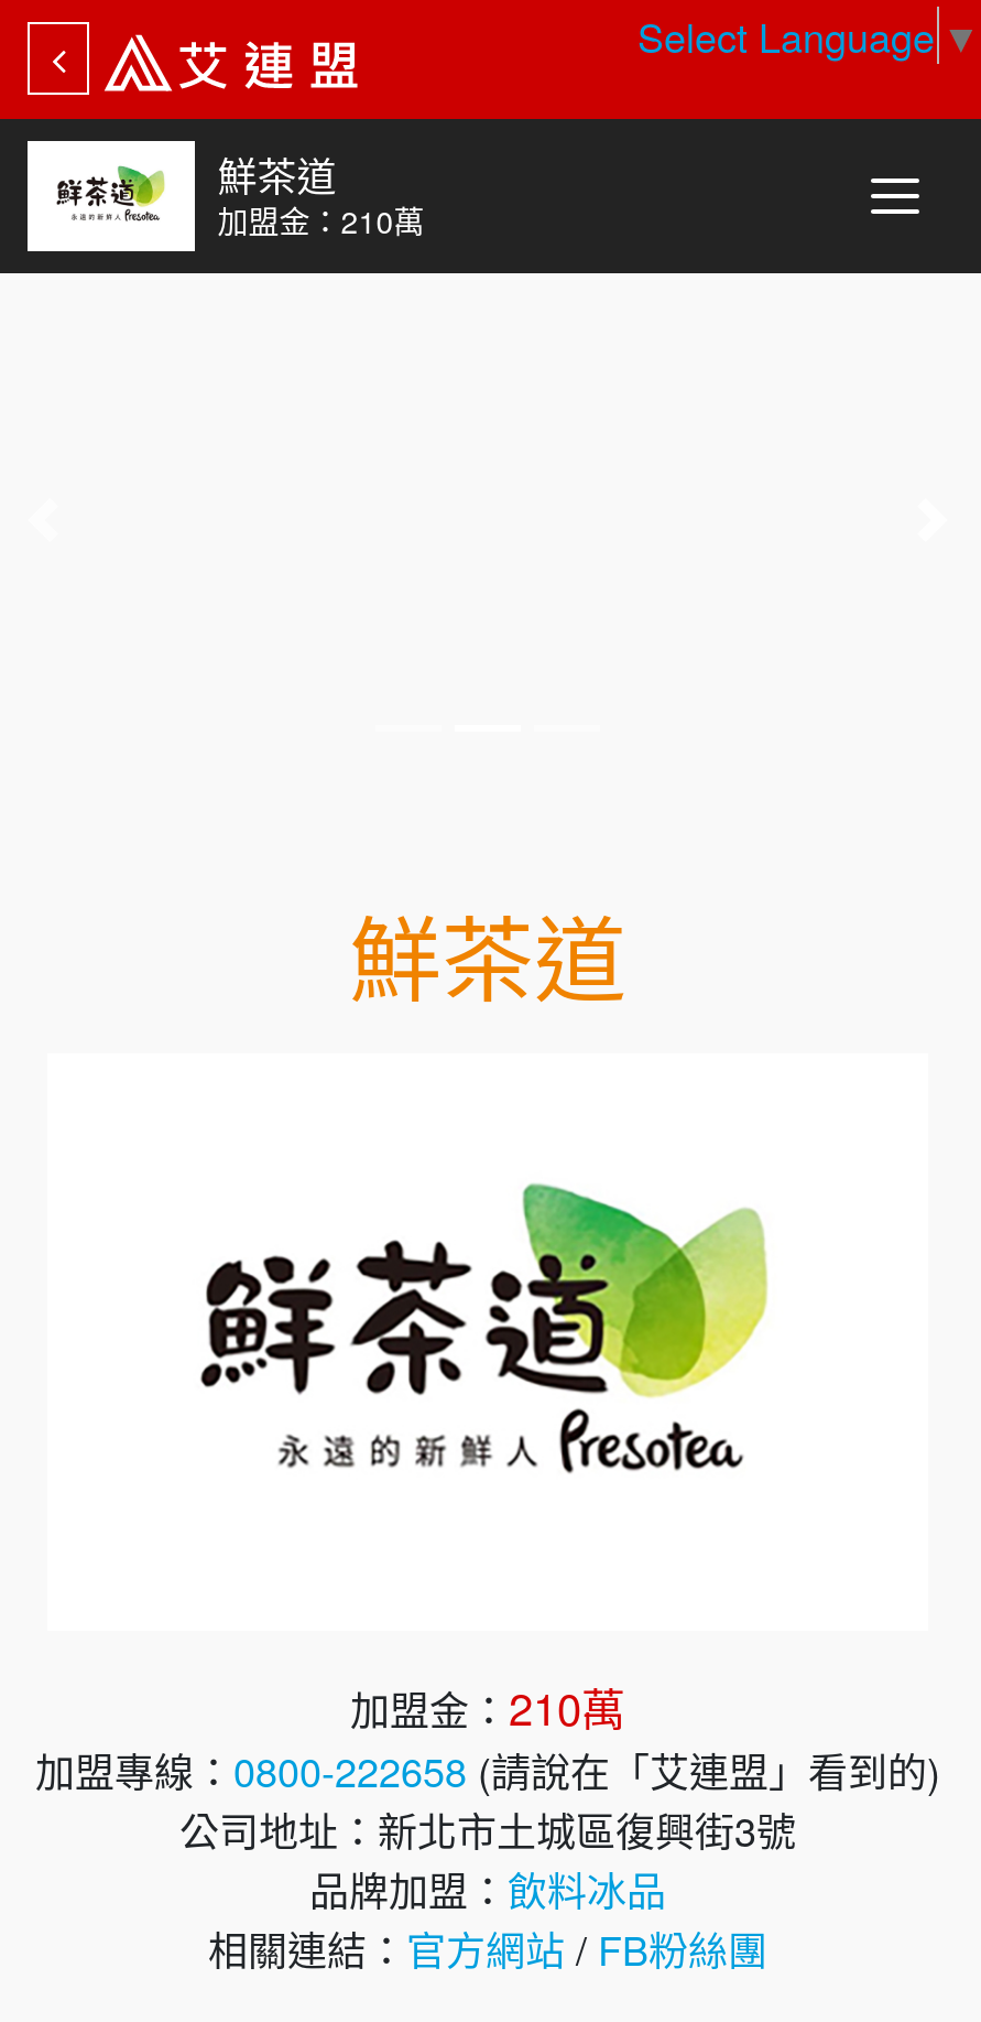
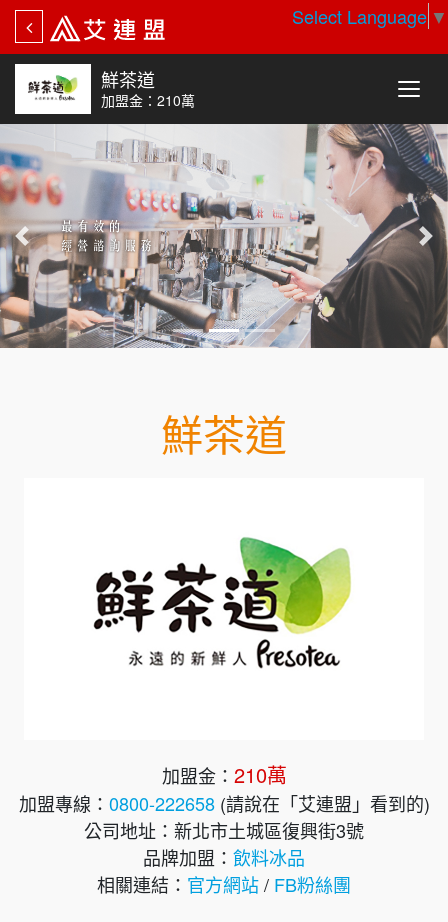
+ [image]
